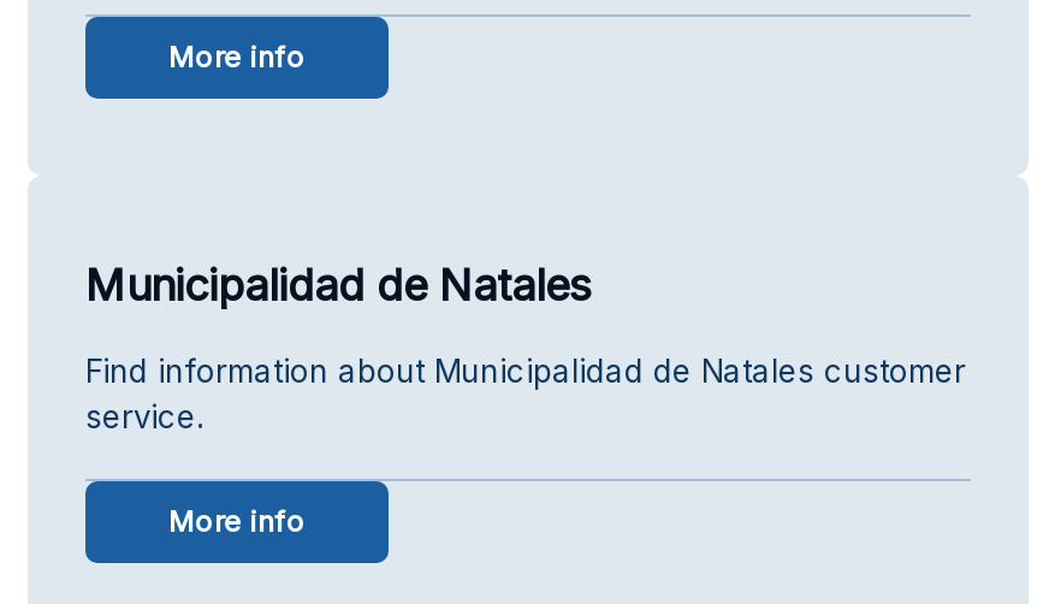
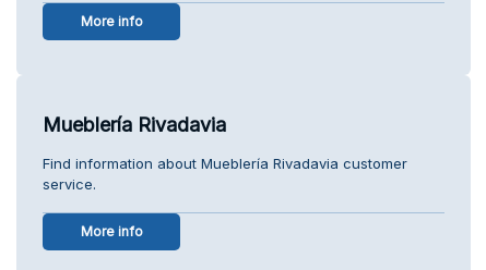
- Municipalidad de Natales
+ Mueblería Rivadavia

- Find information about Municipalidad de Natales customer
+ Find information about Mueblería Rivadavia customer
